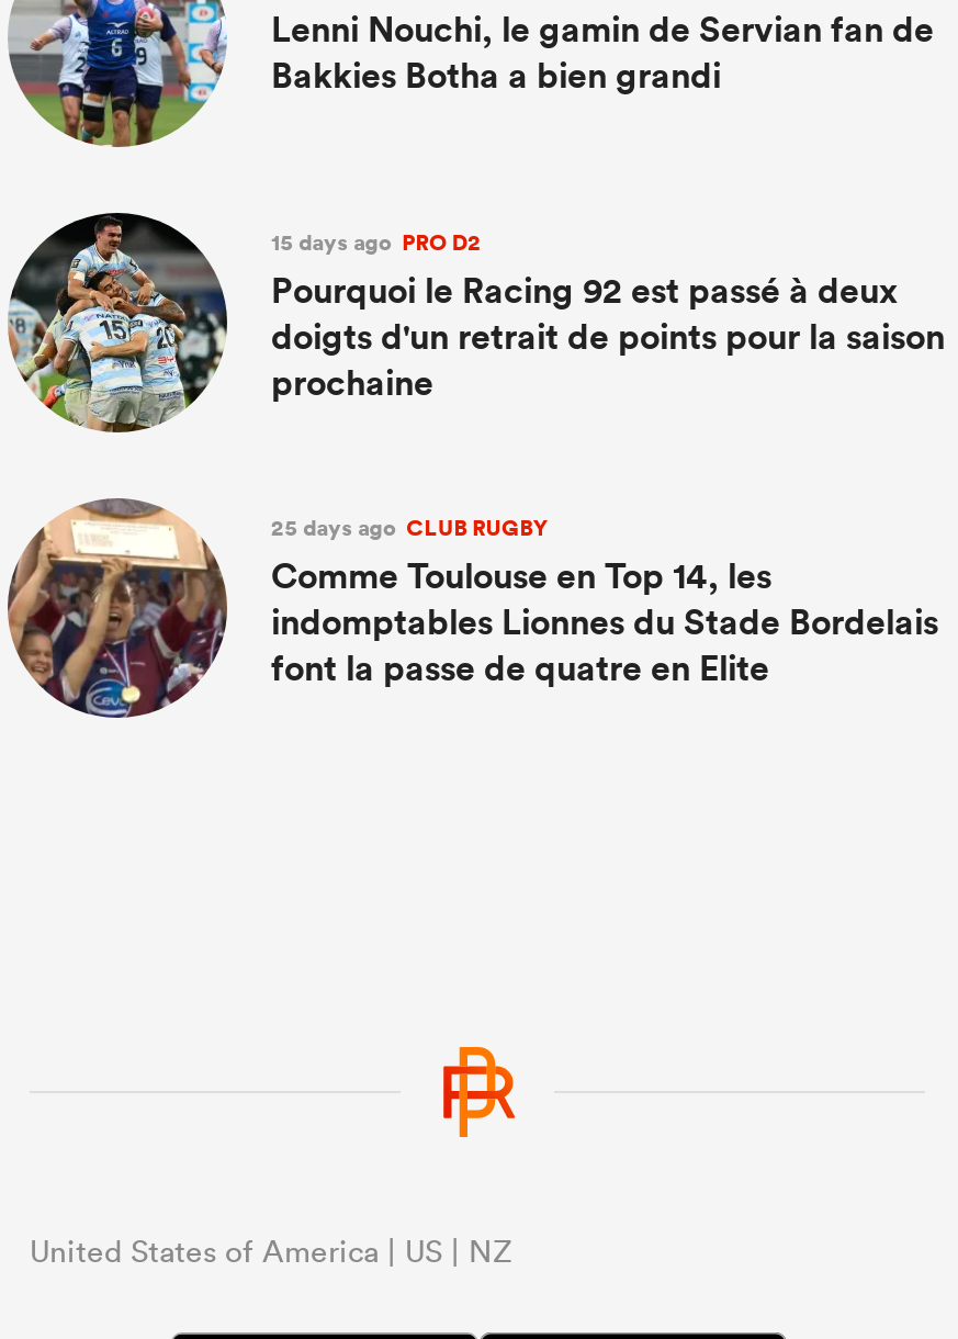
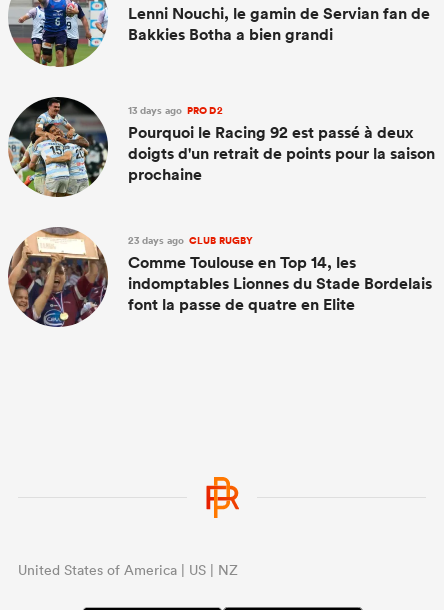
- 15 days ago PRO D2
+ 13 days ago PRO D2

- 25 days ago CLUB RUGBY
+ 23 days ago CLUB RUGBY
